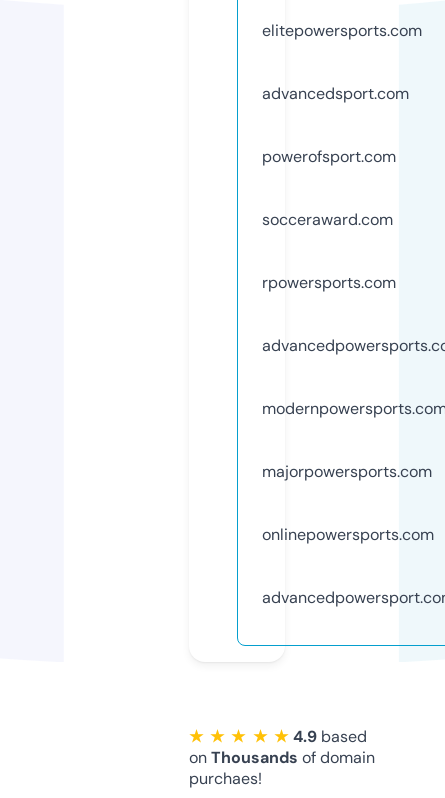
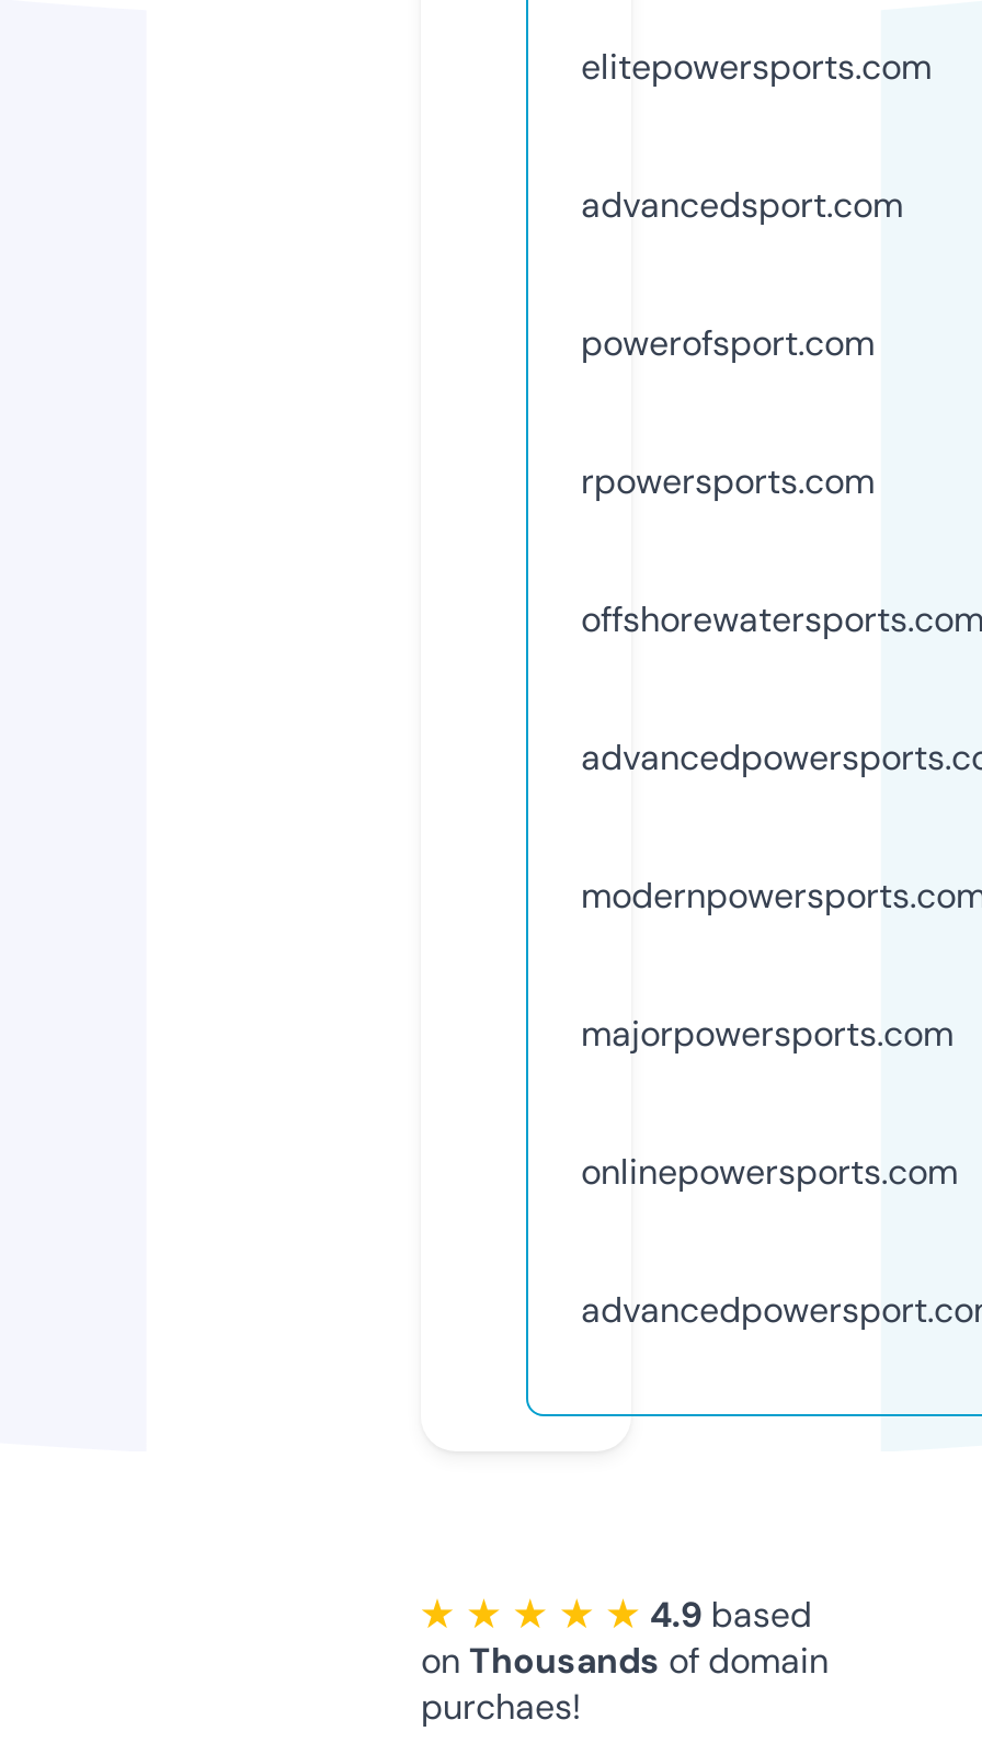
- socceraward.com

moved up: rpowersports.com

+ offshorewatersports.com
